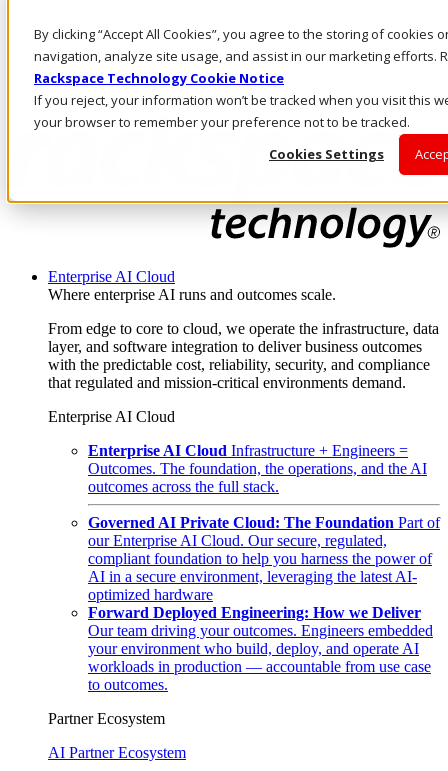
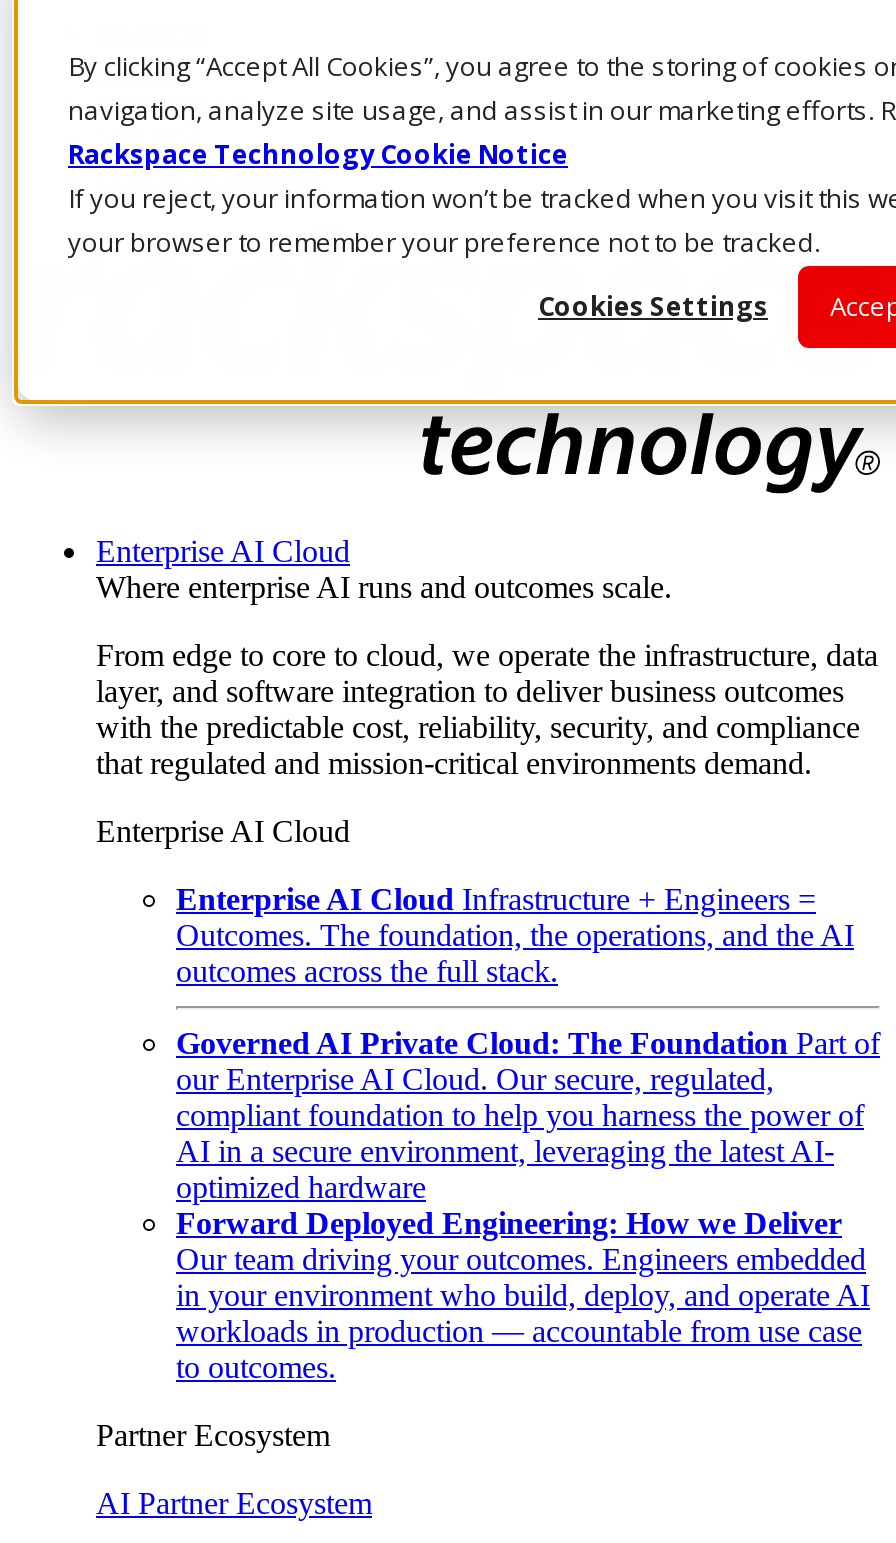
- your environment who build, deploy, and operate AI
+ in your environment who build, deploy, and operate AI
